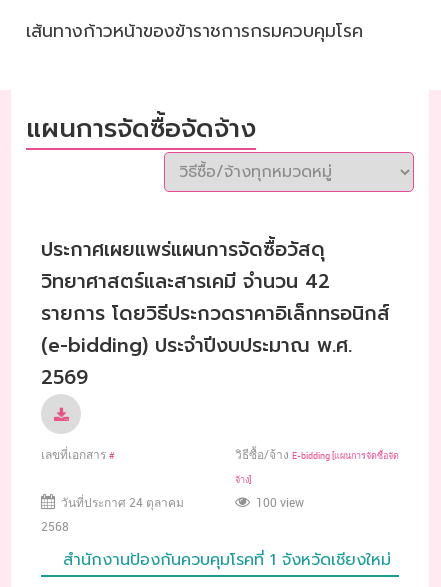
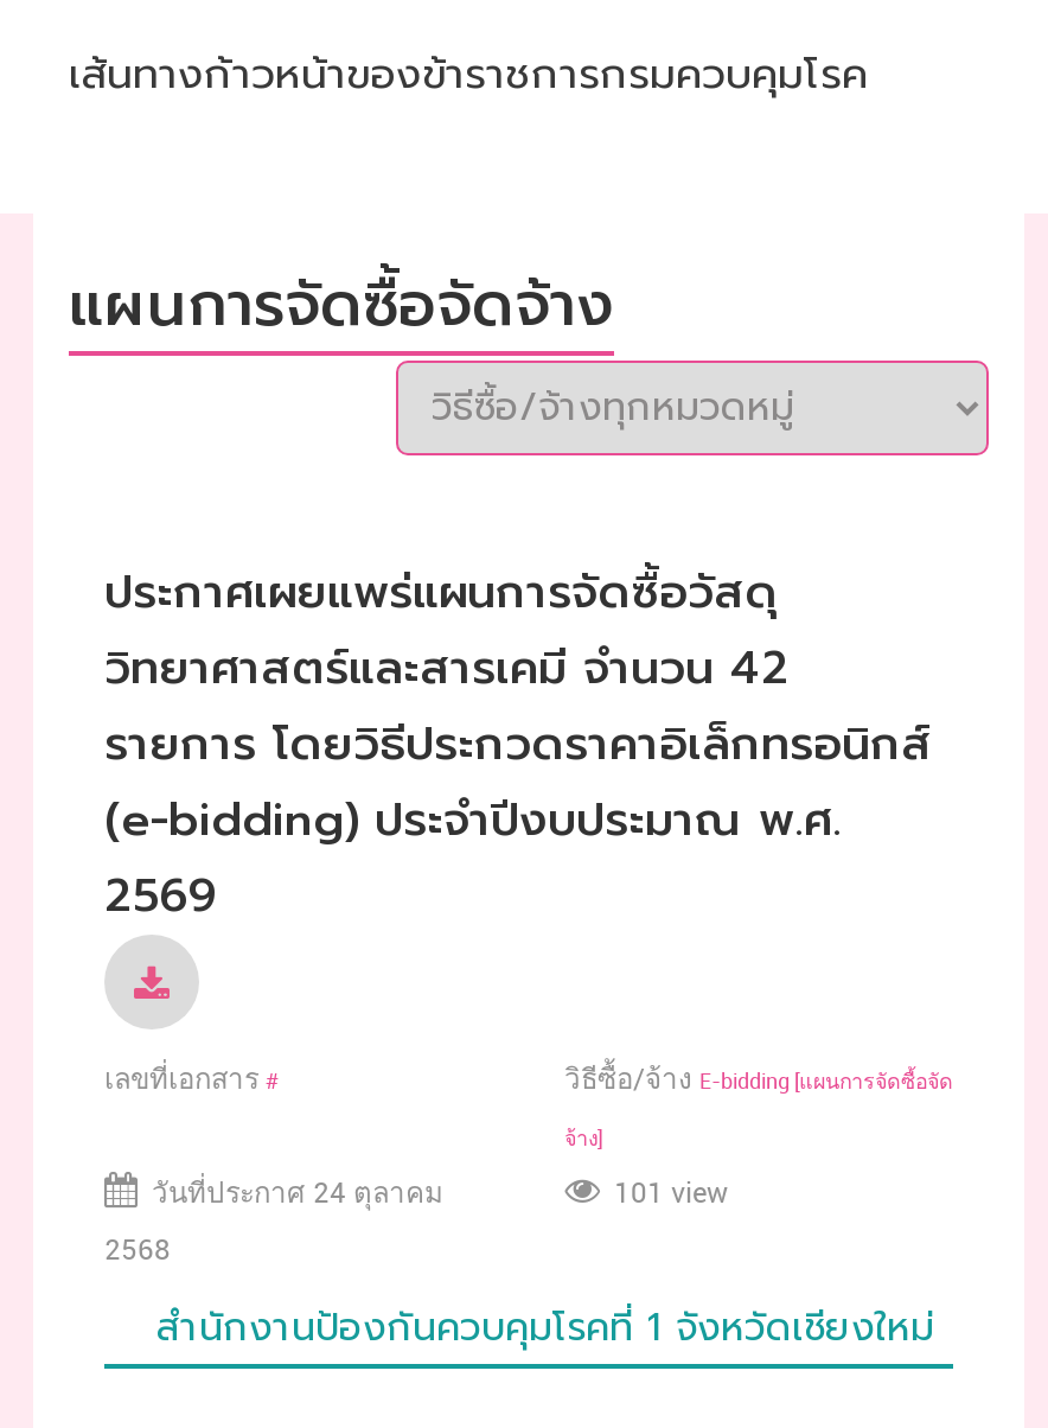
- 100 view
+ 101 view
